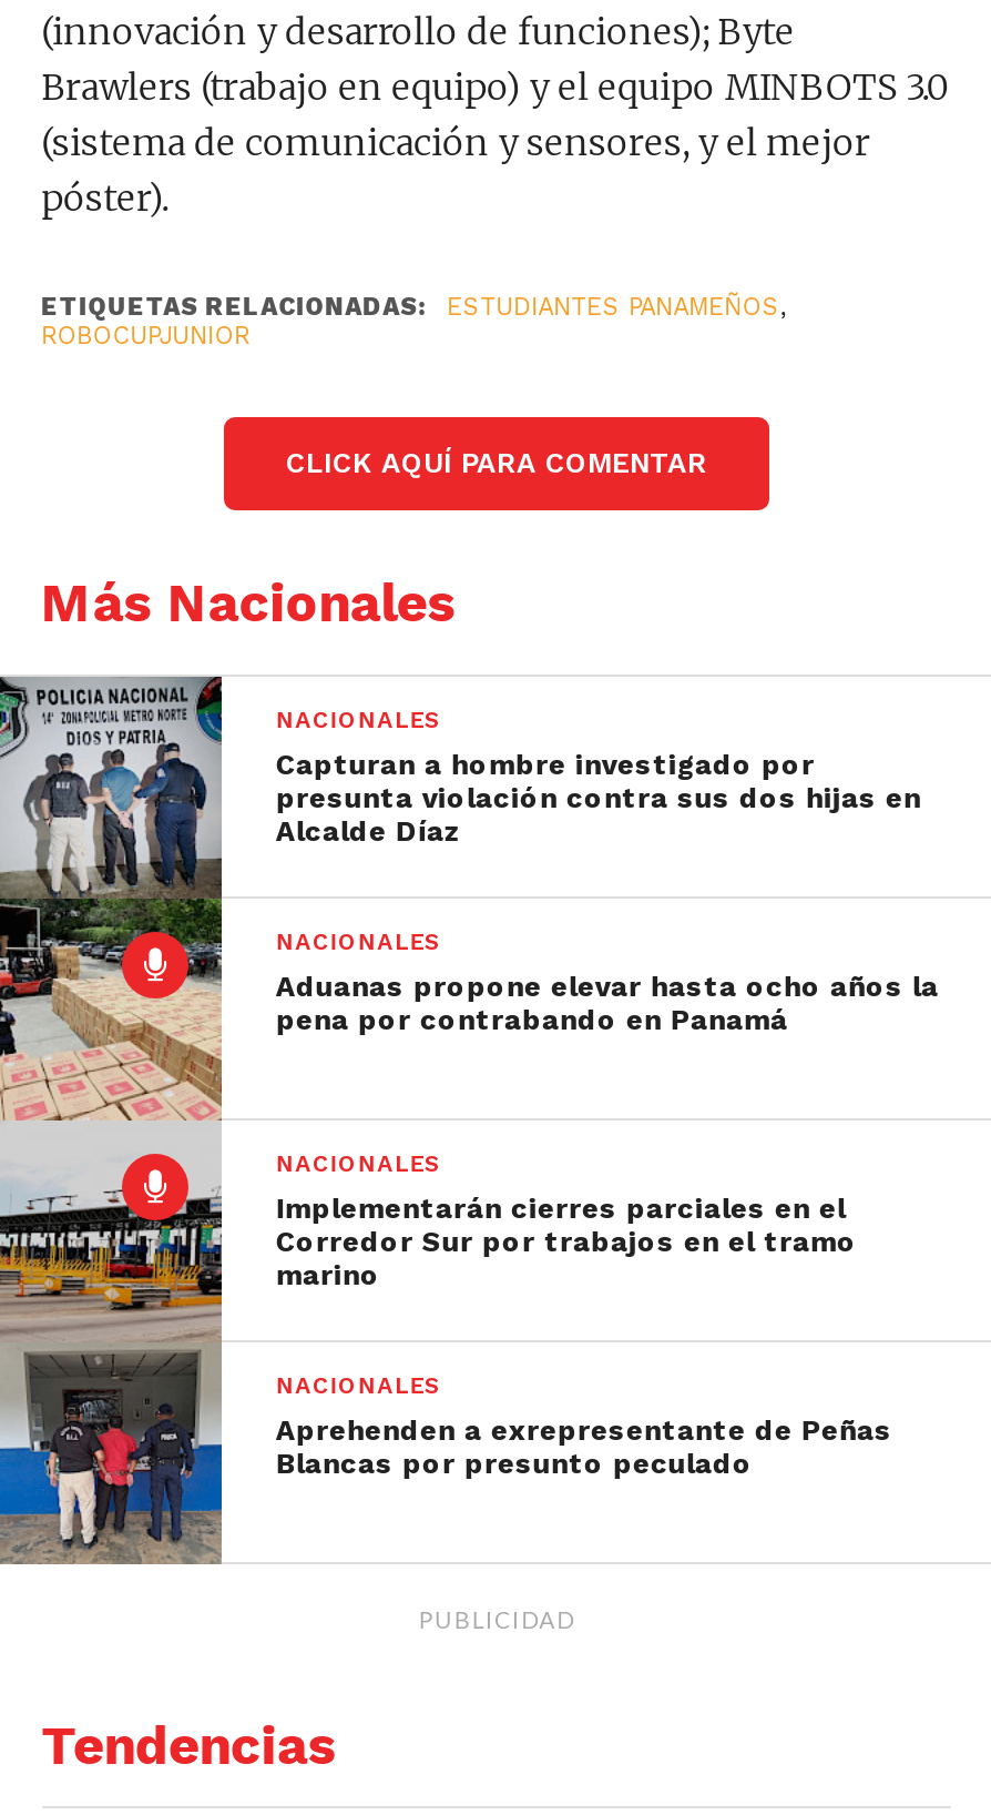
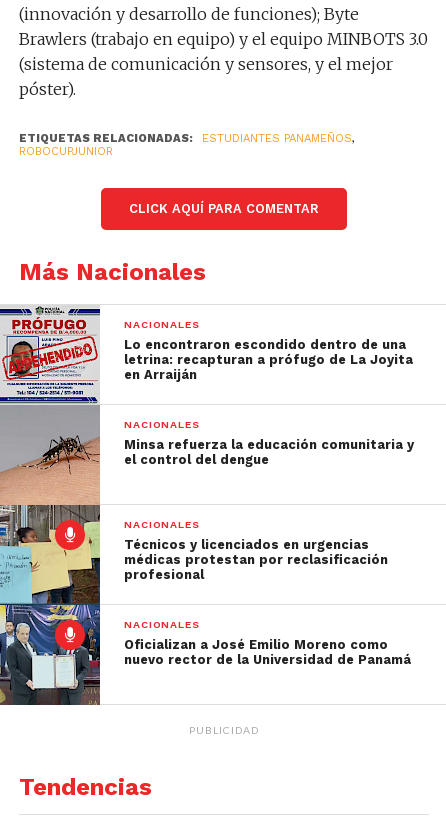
- [image]
- Capturan a hombre investigado por
- presunta violación contra sus dos hijas en
- Alcalde Díaz
+ [image]
+ Lo encontraron escondido dentro de una
+ letrina: recapturan a prófugo de La Joyita
+ en Arraiján

- Aduanas propone elevar hasta ocho años la
- pena por contrabando en Panamá
+ Minsa refuerza la educación comunitaria y
+ el control del dengue

- Implementarán cierres parciales en el
- Corredor Sur por trabajos en el tramo
- marino
+ Técnicos y licenciados en urgencias
+ médicas protestan por reclasificación
+ profesional

- Aprehenden a exrepresentante de Peñas
- Blancas por presunto peculado
+ Oficializan a José Emilio Moreno como
+ nuevo rector de la Universidad de Panamá
